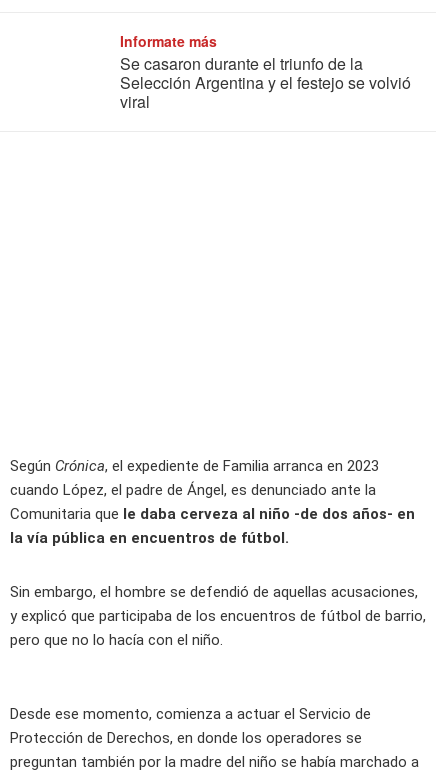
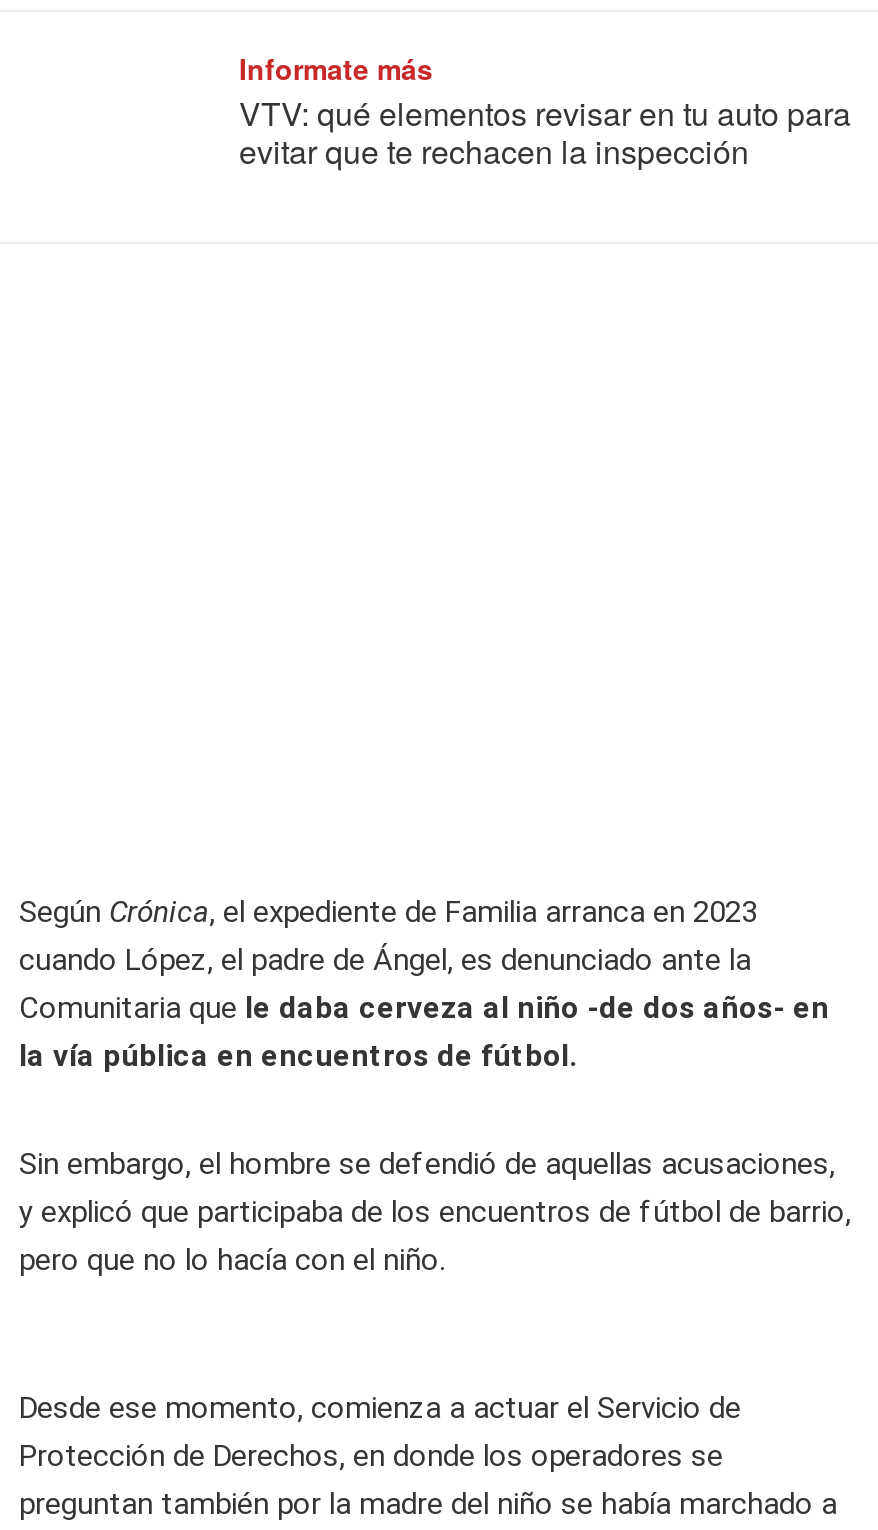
- Se casaron durante el triunfo de la
- Selección Argentina y el festejo se volvió
- viral
+ VTV: qué elementos revisar en tu auto para
+ evitar que te rechacen la inspección
